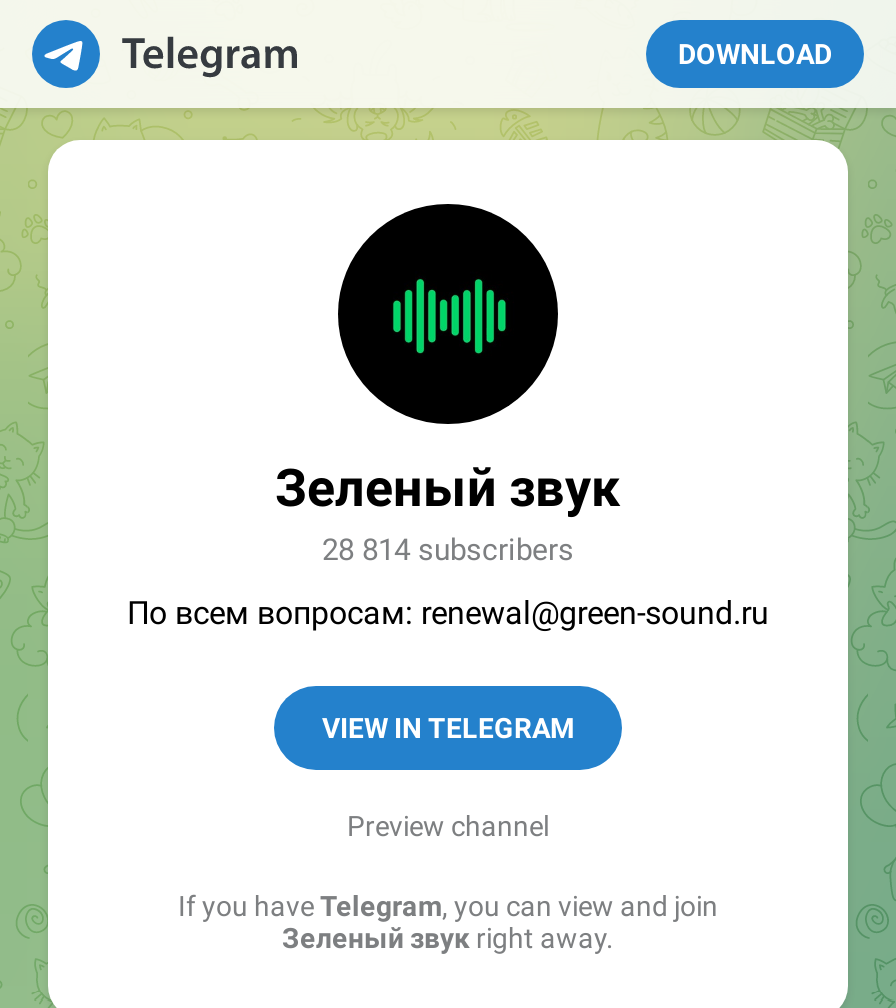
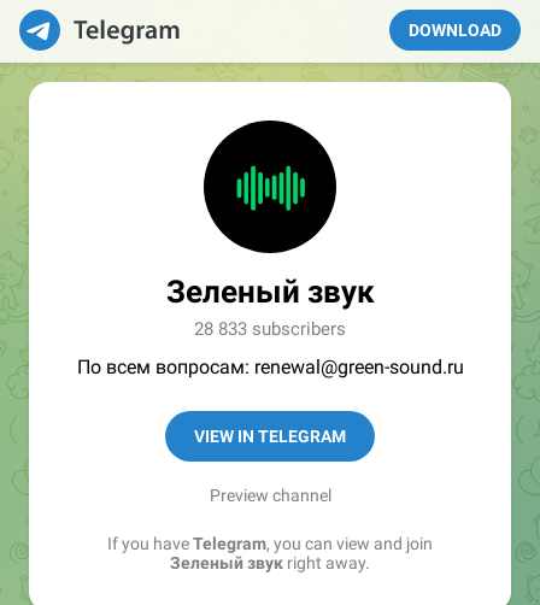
- 28 814 subscribers
+ 28 833 subscribers
